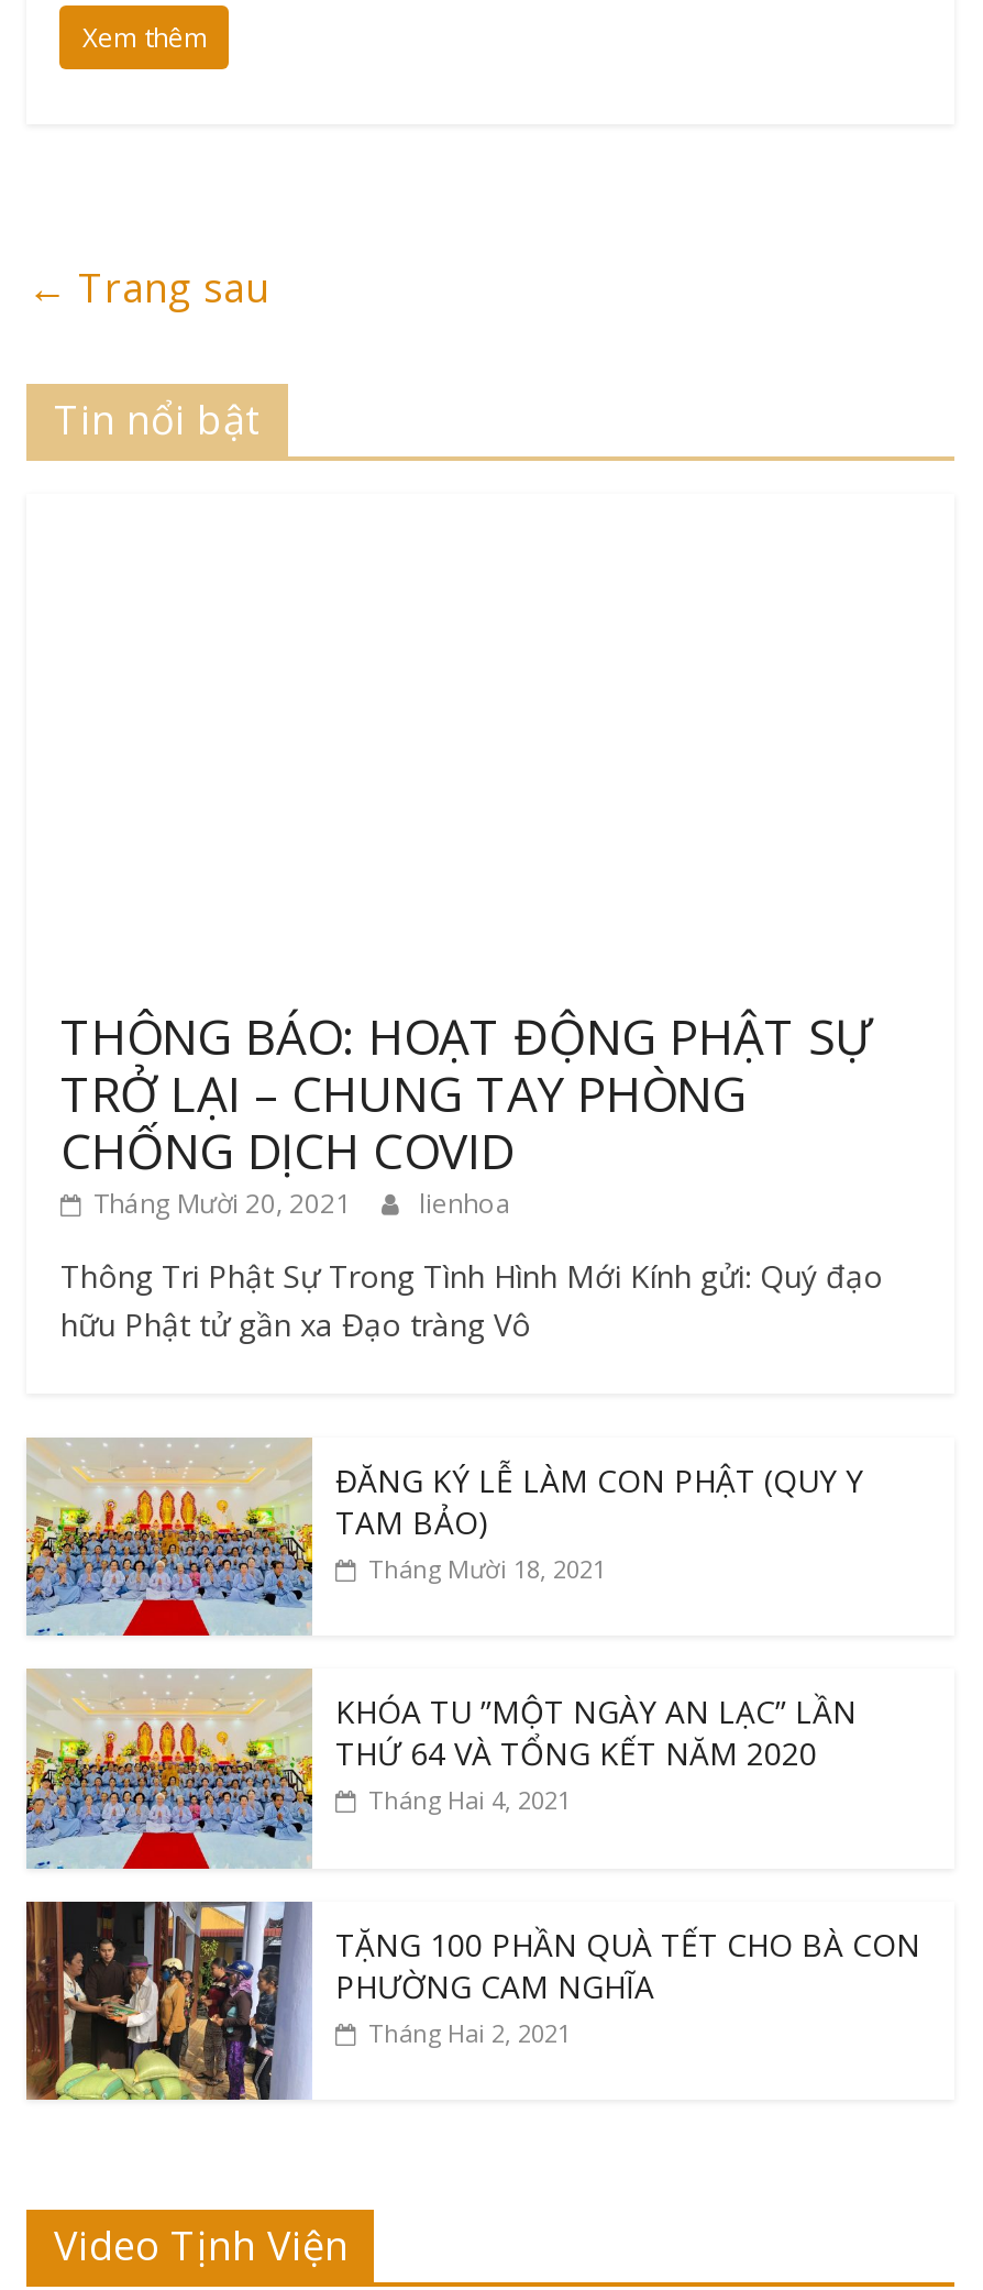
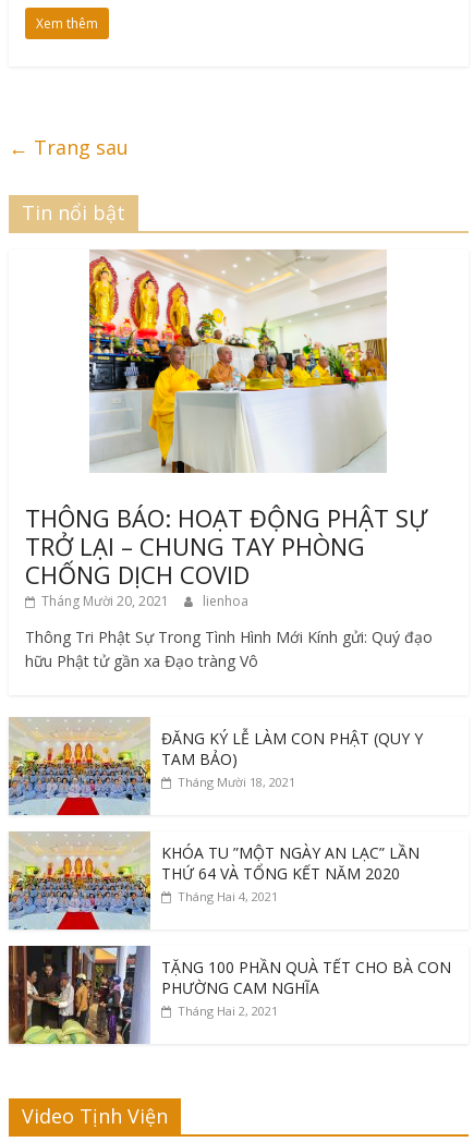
+ [image]
